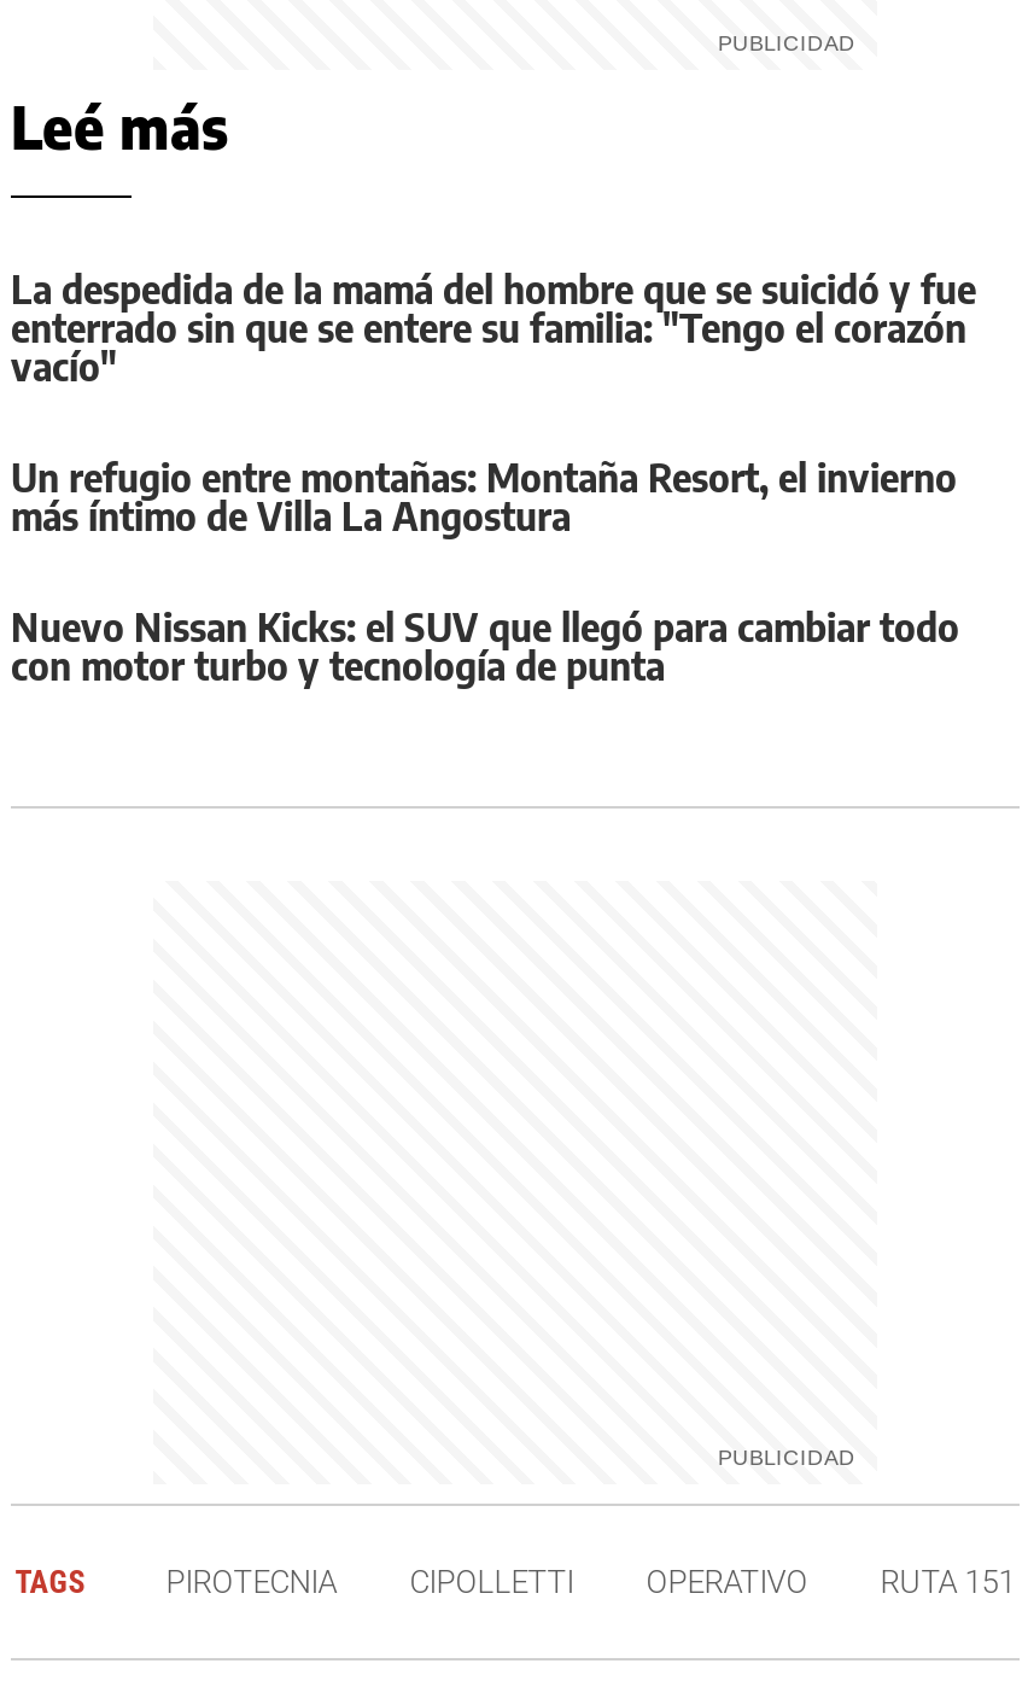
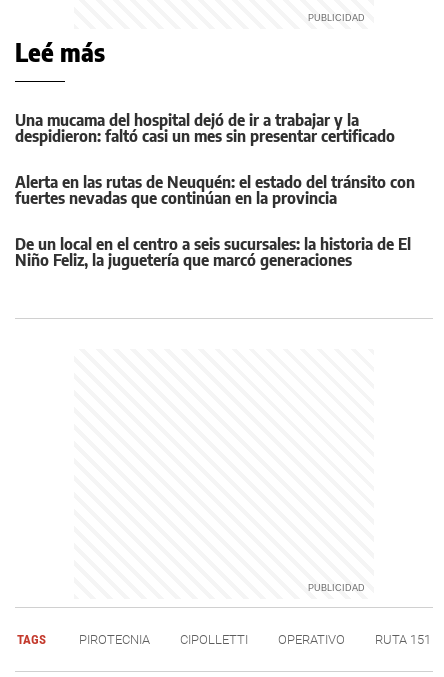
- La despedida de la mamá del hombre que se suicidó y fue
- enterrado sin que se entere su familia: "Tengo el corazón
- vacío"
+ Una mucama del hospital dejó de ir a trabajar y la
+ despidieron: faltó casi un mes sin presentar certificado

- Un refugio entre montañas: Montaña Resort, el invierno
- más íntimo de Villa La Angostura
+ Alerta en las rutas de Neuquén: el estado del tránsito con
+ fuertes nevadas que continúan en la provincia

- Nuevo Nissan Kicks: el SUV que llegó para cambiar todo
- con motor turbo y tecnología de punta
+ De un local en el centro a seis sucursales: la historia de El
+ Niño Feliz, la juguetería que marcó generaciones
